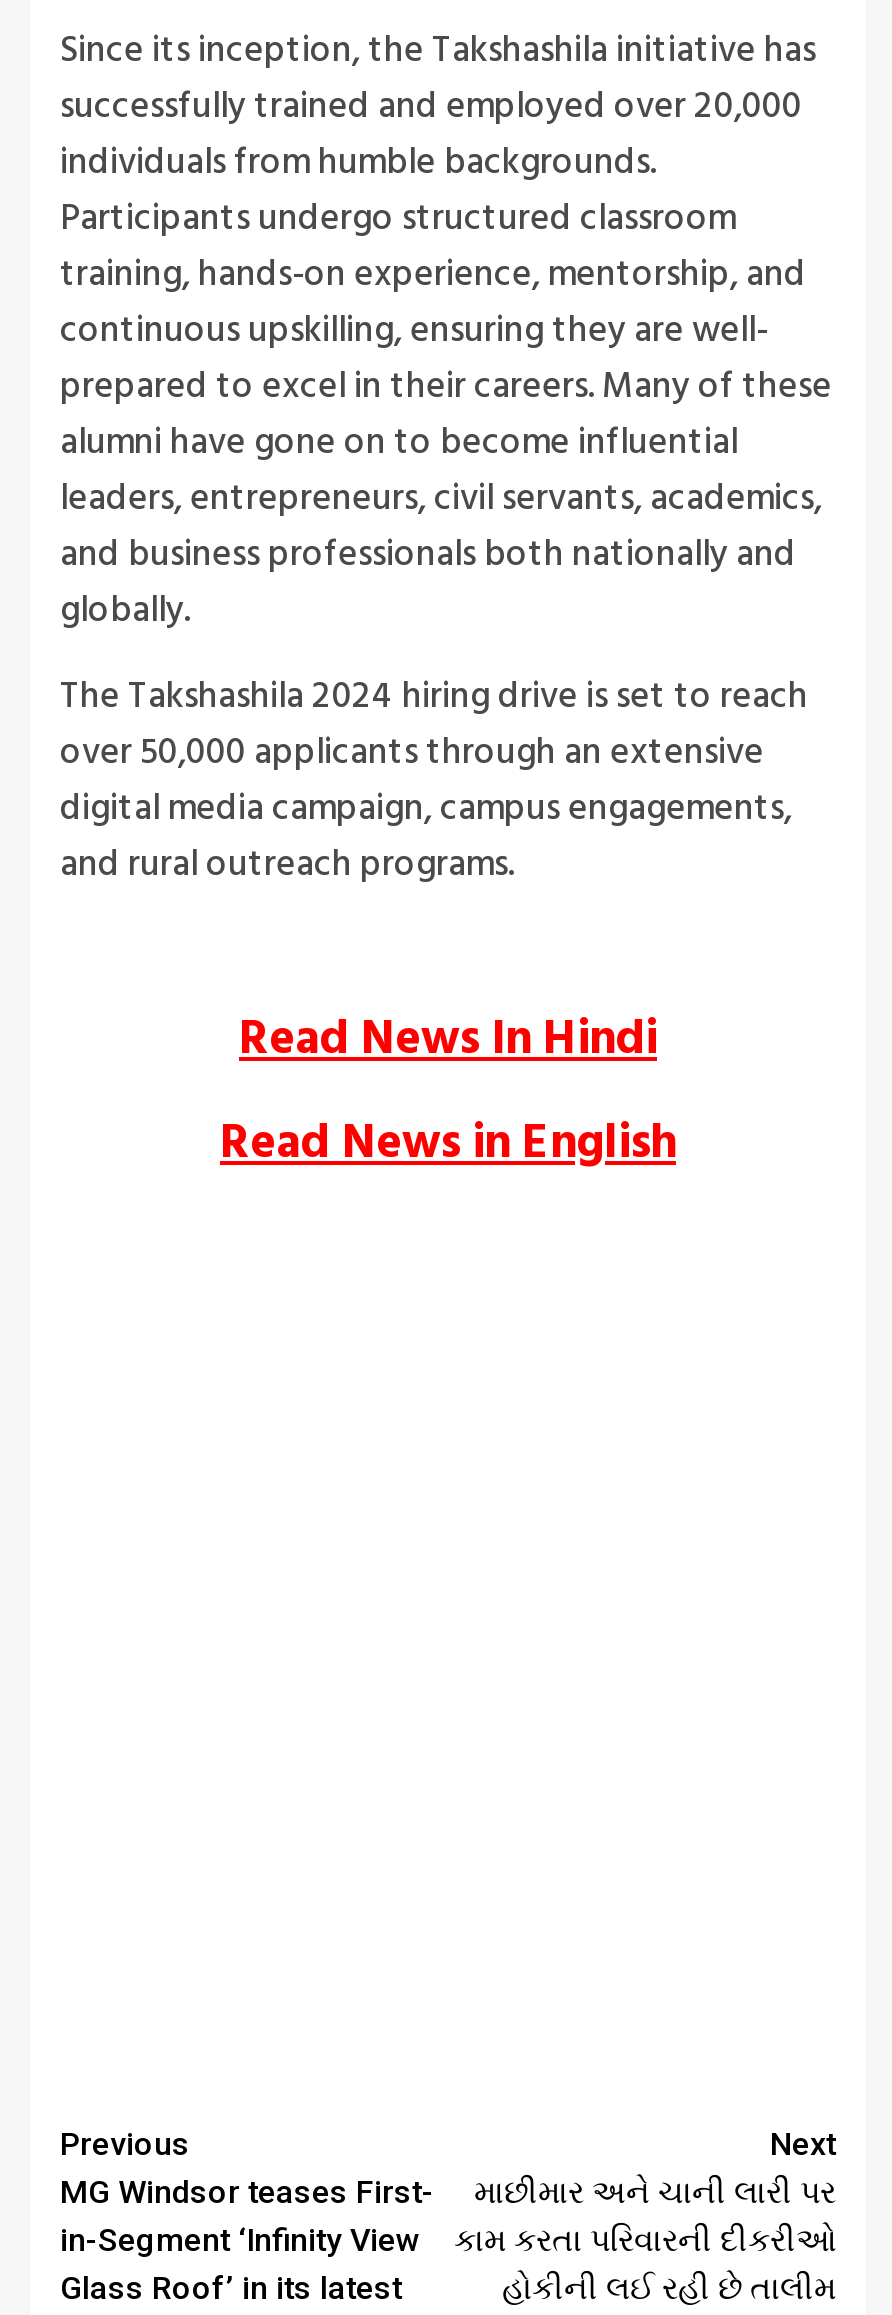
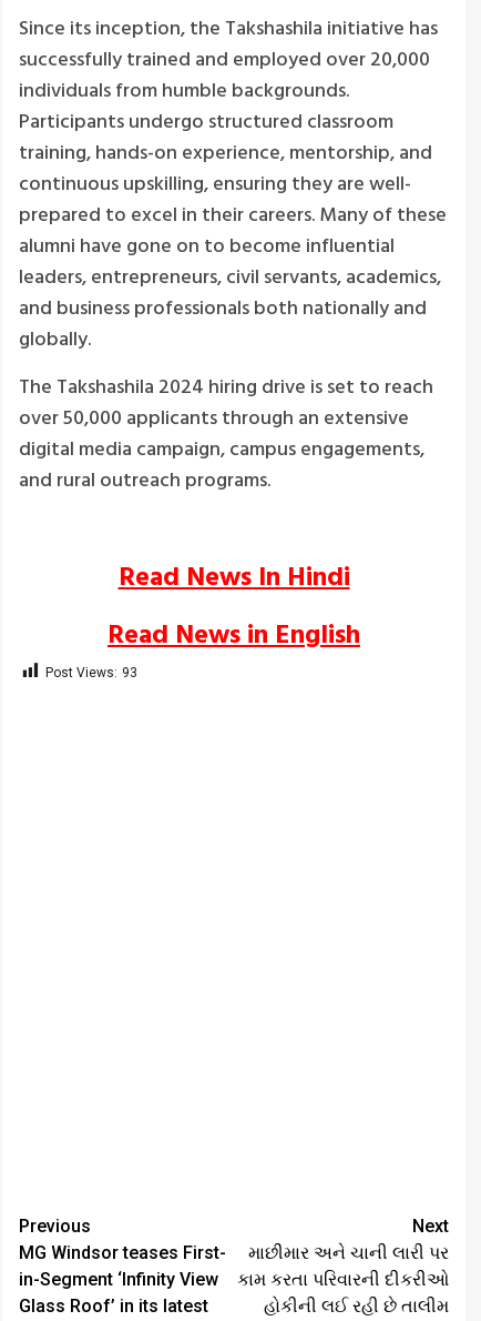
+ Post Views: 93
